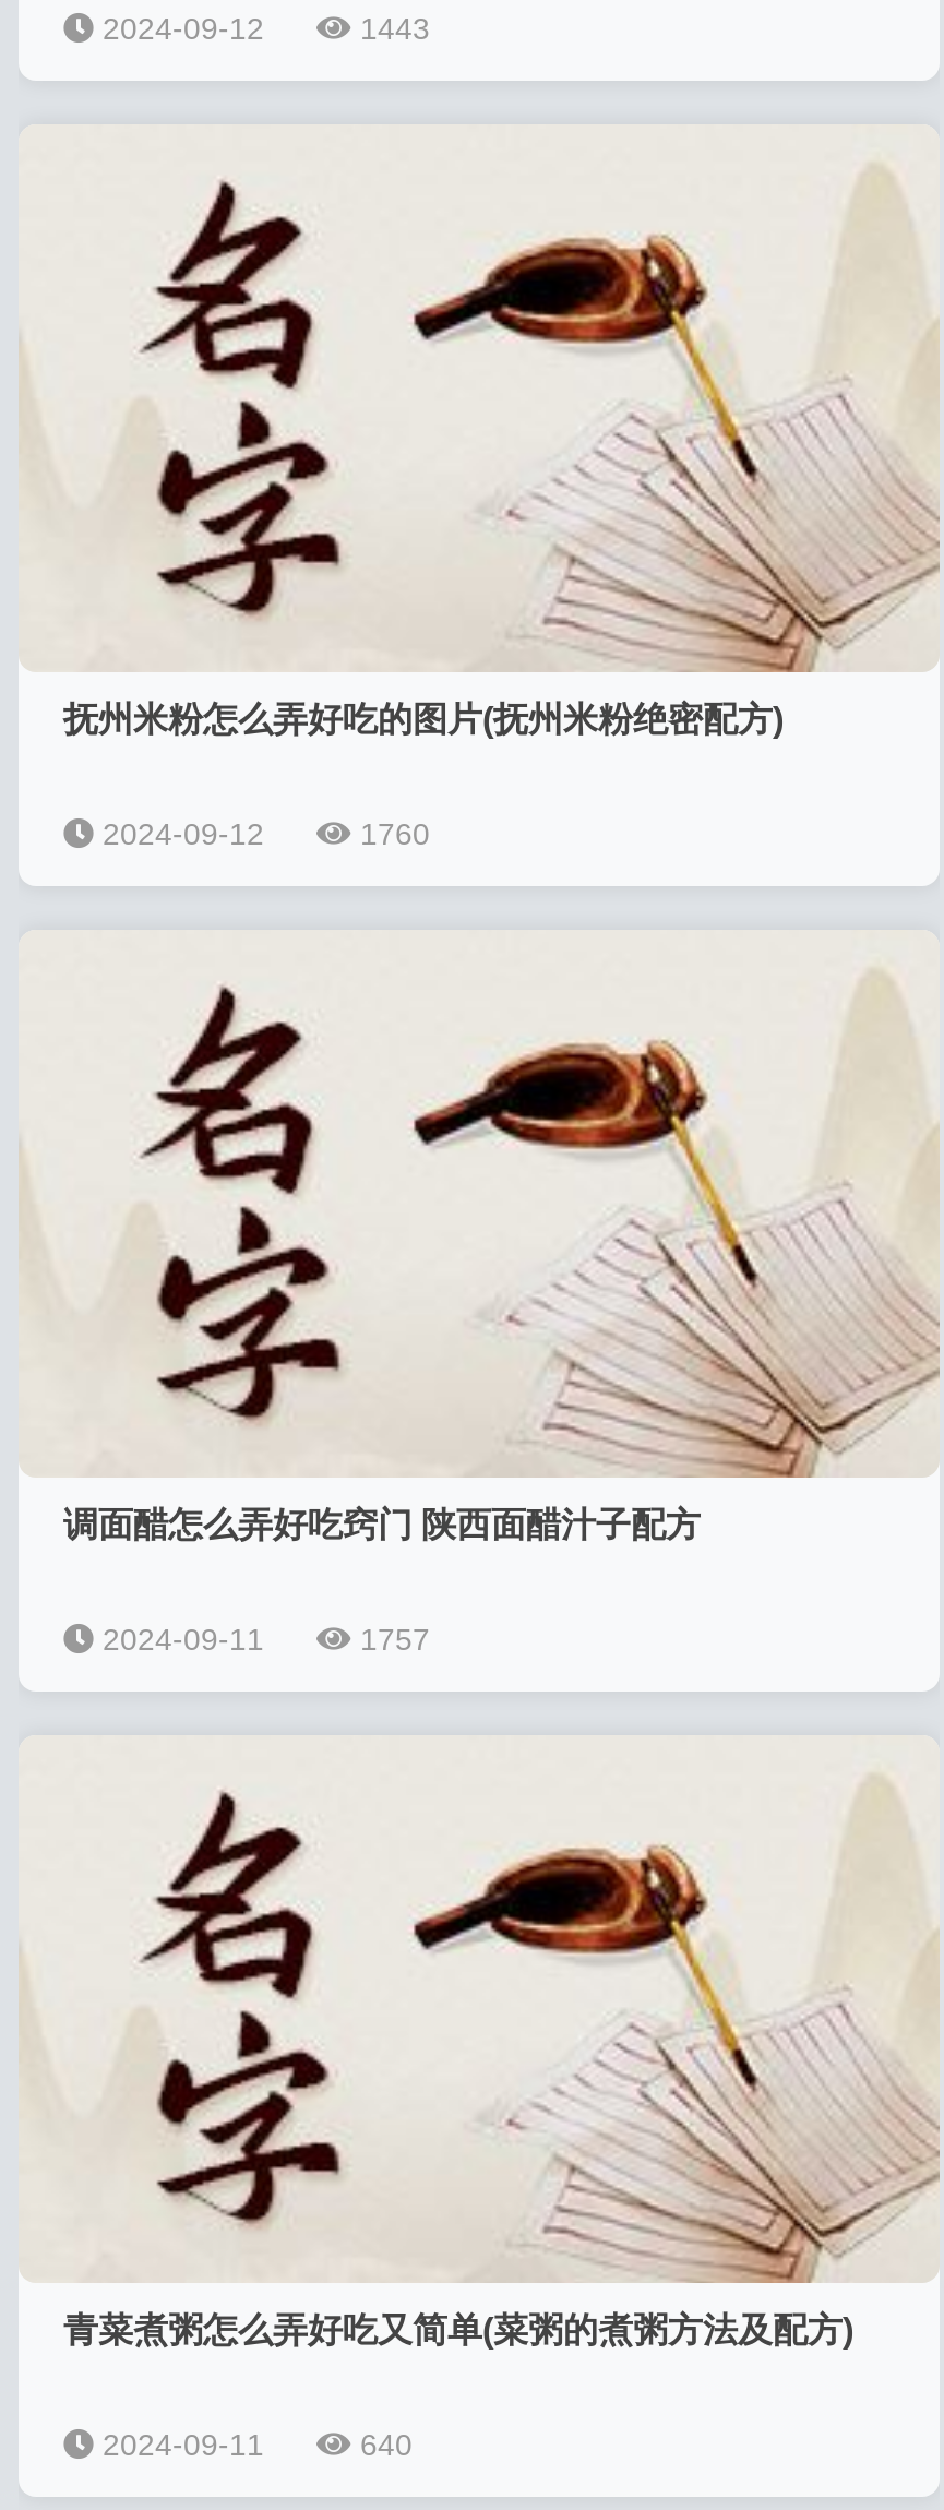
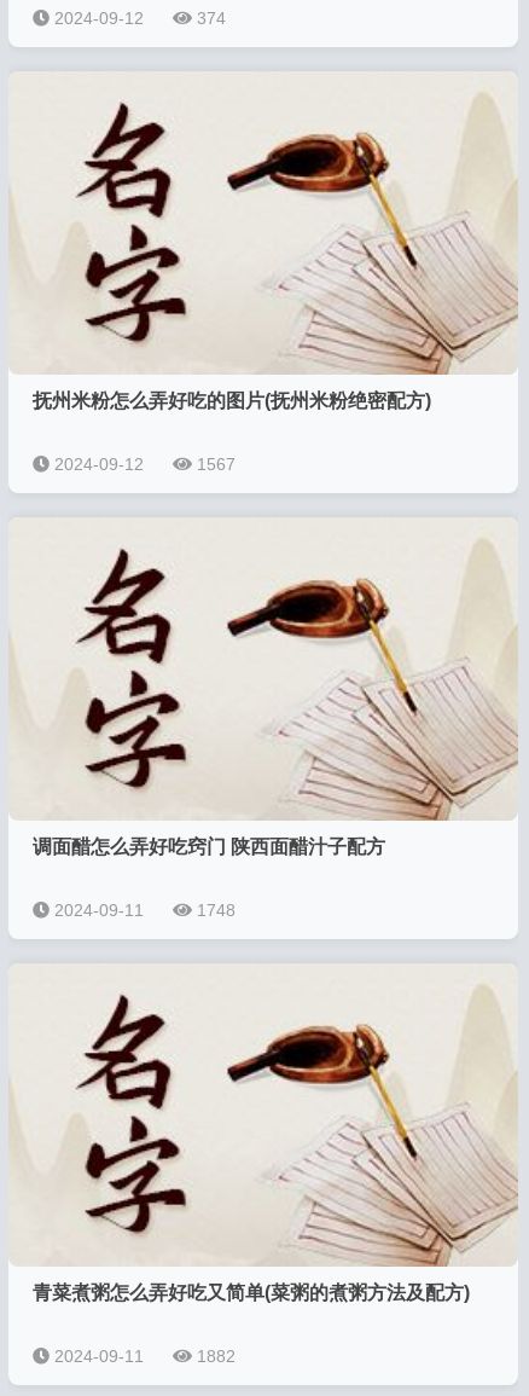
- 1443
+ 374

- 1760
+ 1567

- 1757
+ 1748

- 640
+ 1882
